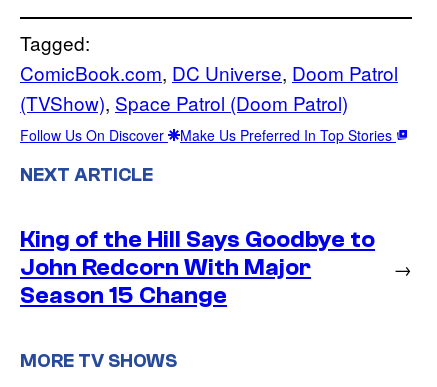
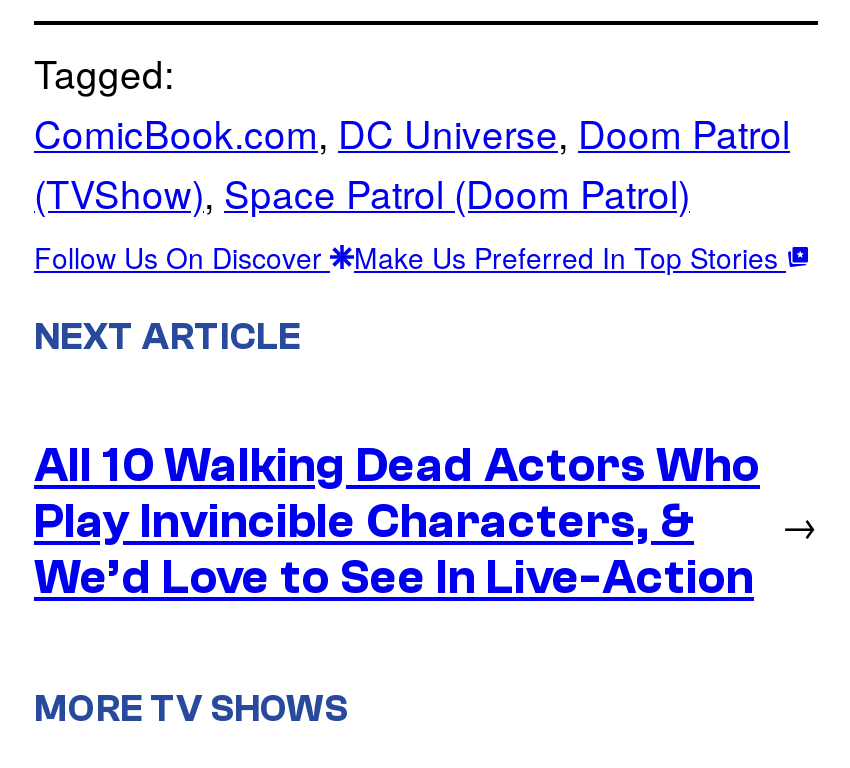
- King of the Hill Says Goodbye to
- John Redcorn With Major
- Season 15 Change
+ All 10 Walking Dead Actors Who
+ Play Invincible Characters, &
+ We’d Love to See In Live-Action
